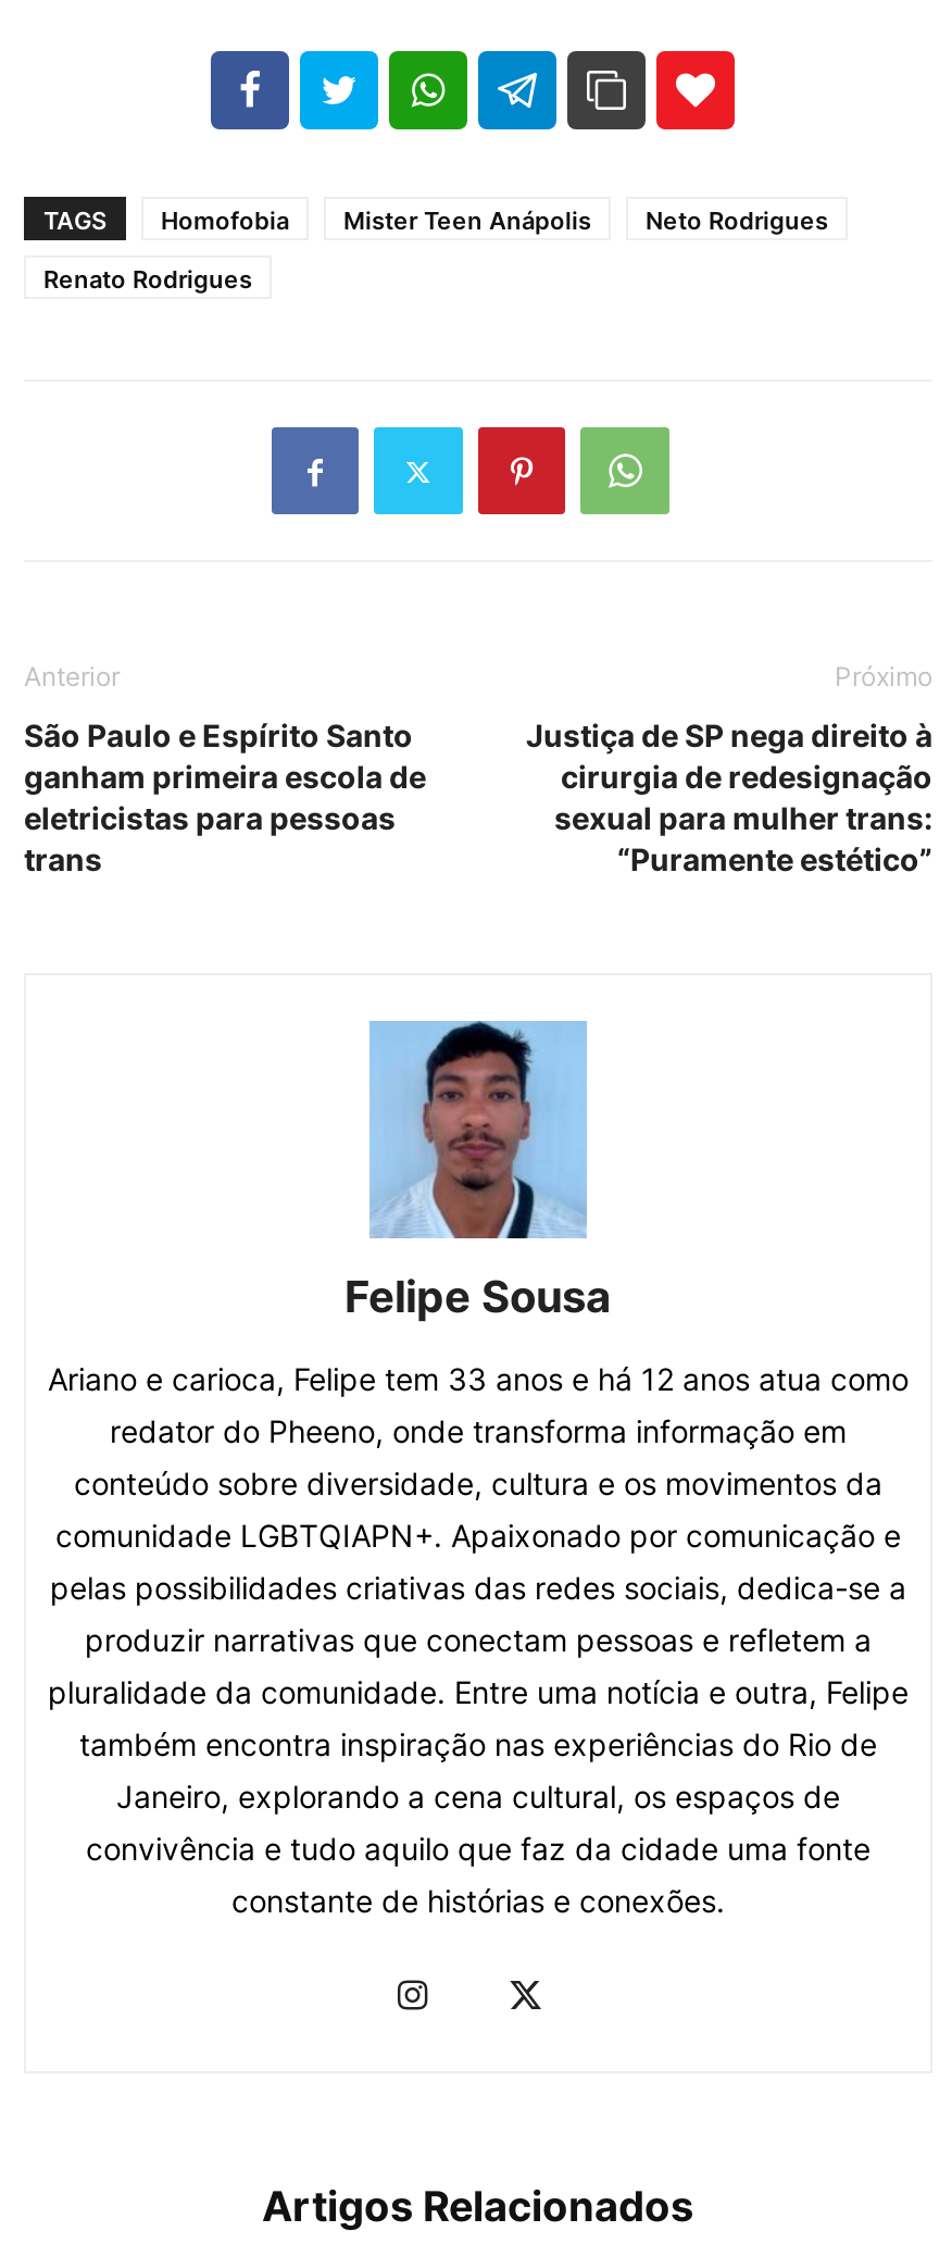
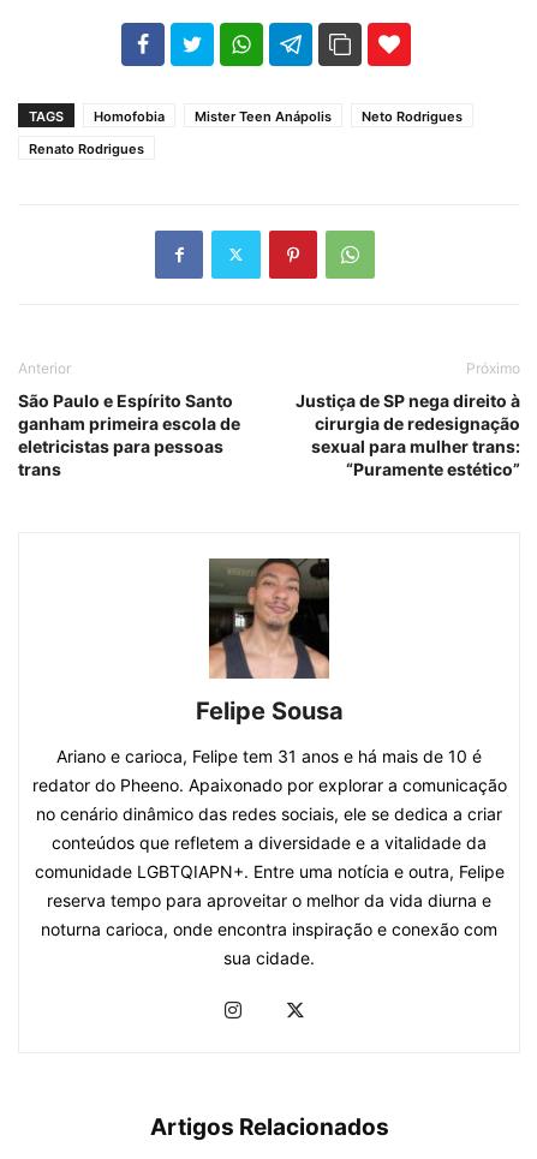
- [image]
+ [image]

- Ariano e carioca, Felipe tem 33 anos e há 12 anos atua como
- redator do Pheeno, onde transforma informação em
- conteúdo sobre diversidade, cultura e os movimentos da
- comunidade LGBTQIAPN+. Apaixonado por comunicação e
- pelas possibilidades criativas das redes sociais, dedica-se a
- produzir narrativas que conectam pessoas e refletem a
- pluralidade da comunidade. Entre uma notícia e outra, Felipe
- também encontra inspiração nas experiências do Rio de
- Janeiro, explorando a cena cultural, os espaços de
- convivência e tudo aquilo que faz da cidade uma fonte
- constante de histórias e conexões.
+ Ariano e carioca, Felipe tem 31 anos e há mais de 10 é
+ redator do Pheeno. Apaixonado por explorar a comunicação
+ no cenário dinâmico das redes sociais, ele se dedica a criar
+ conteúdos que refletem a diversidade e a vitalidade da
+ comunidade LGBTQIAPN+. Entre uma notícia e outra, Felipe
+ reserva tempo para aproveitar o melhor da vida diurna e
+ noturna carioca, onde encontra inspiração e conexão com
+ sua cidade.
